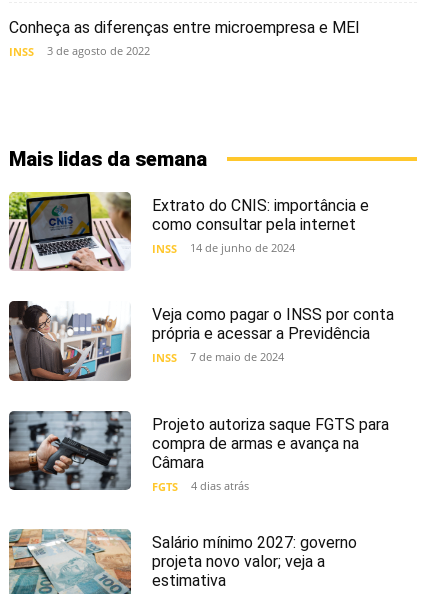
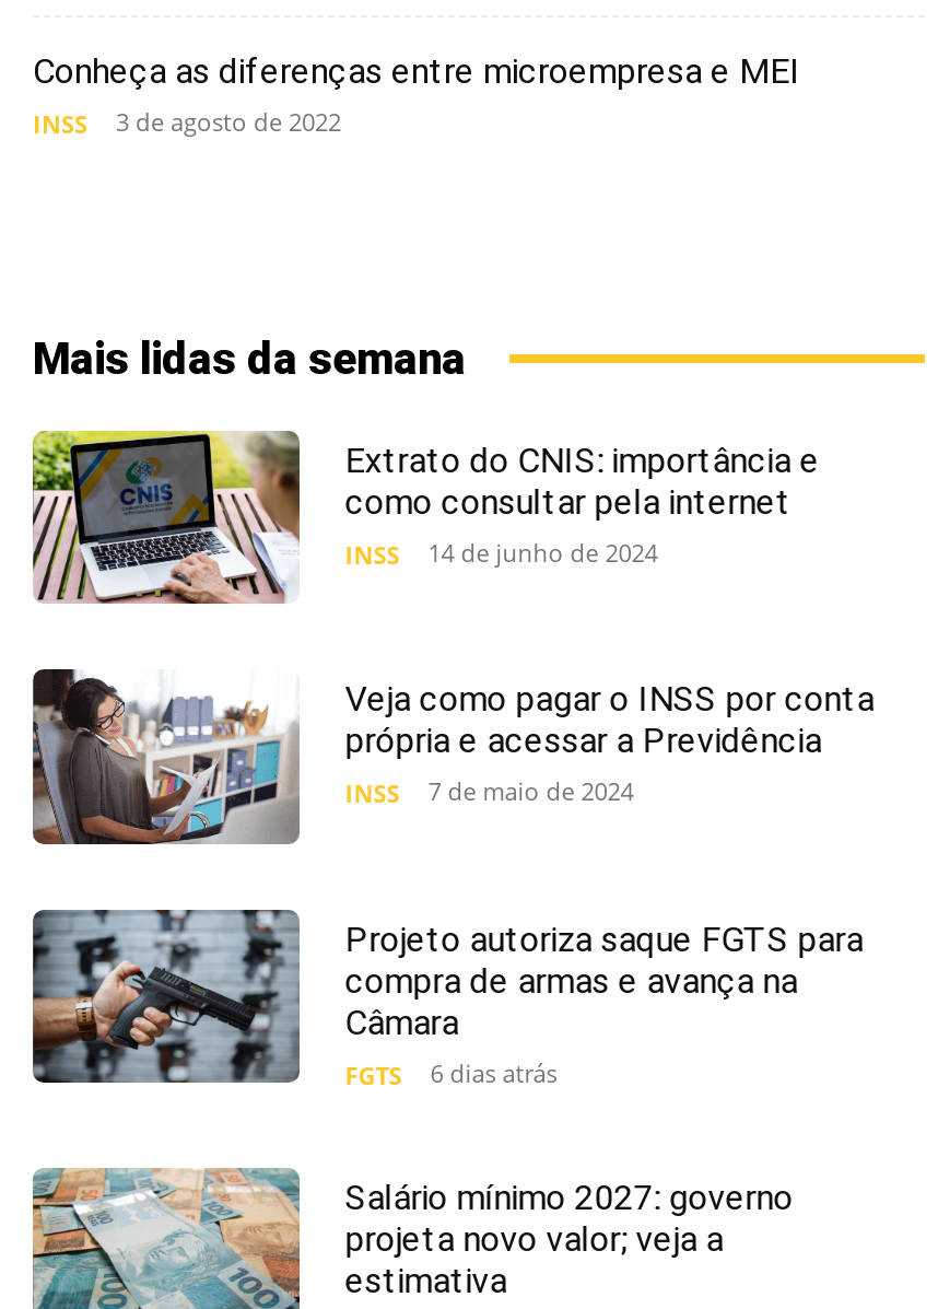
- FGTS 4 dias atrás
+ FGTS 6 dias atrás
